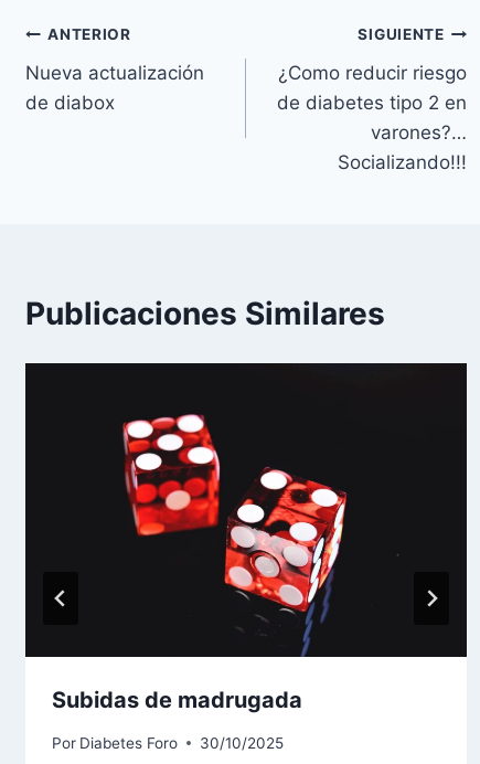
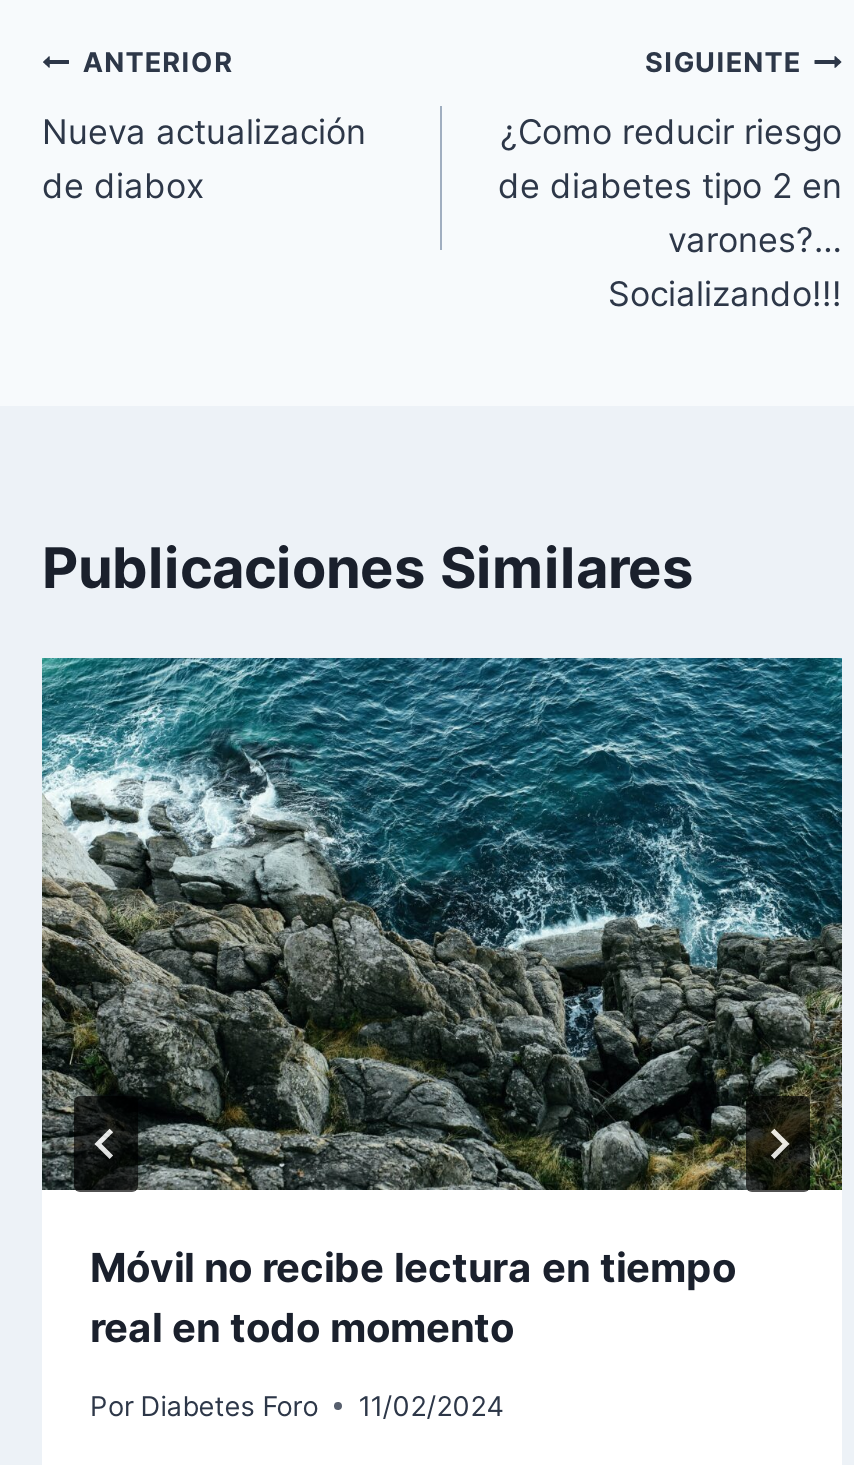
- [image]
- Subidas de madrugada
+ [image]
+ Móvil no recibe lectura en tiempo
+ real en todo momento

- Por Diabetes Foro 30/10/2025
+ Por Diabetes Foro 11/02/2024
